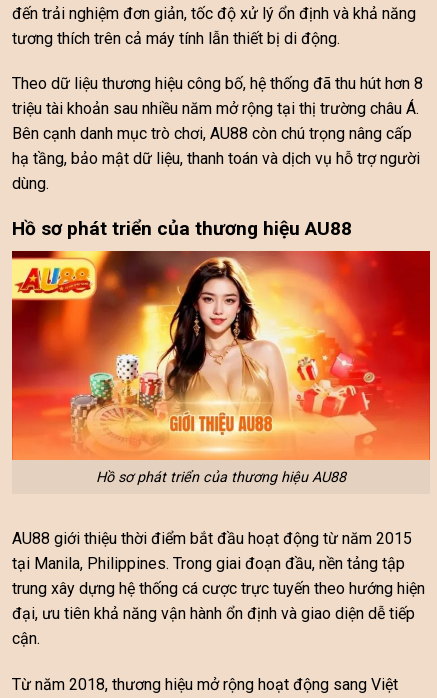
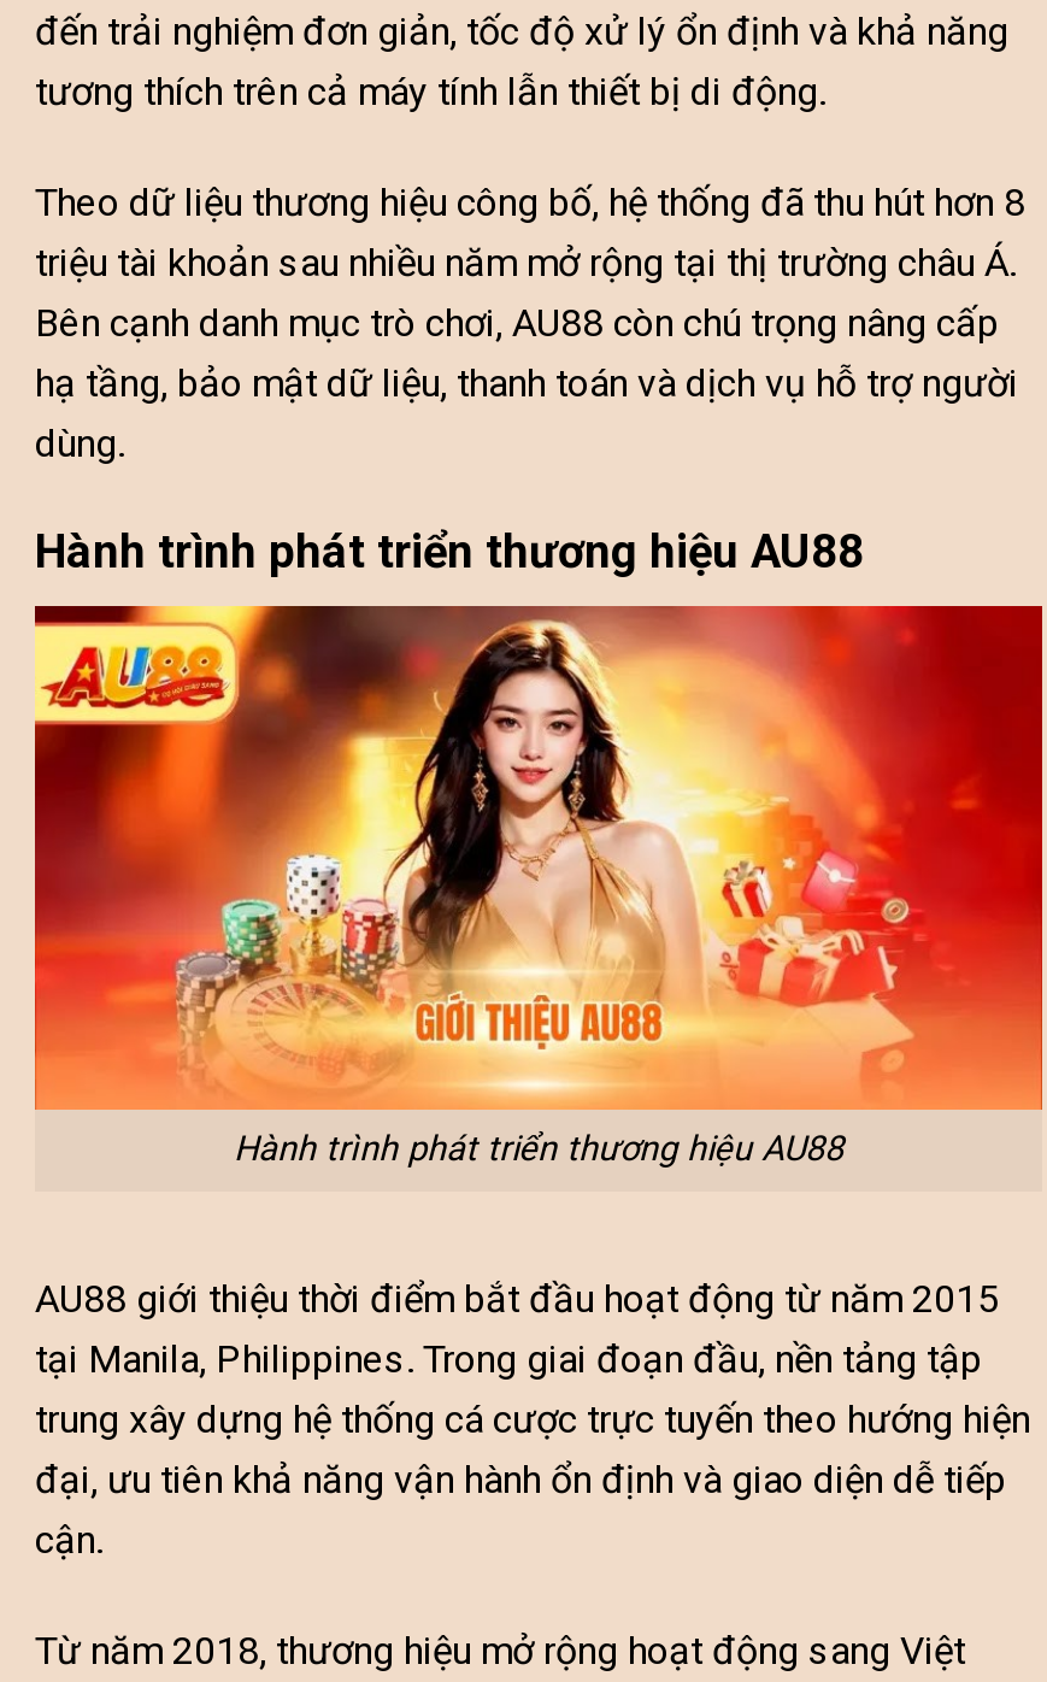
- Hồ sơ phát triển của thương hiệu AU88
+ Hành trình phát triển thương hiệu AU88

- Hồ sơ phát triển của thương hiệu AU88
+ Hành trình phát triển thương hiệu AU88
